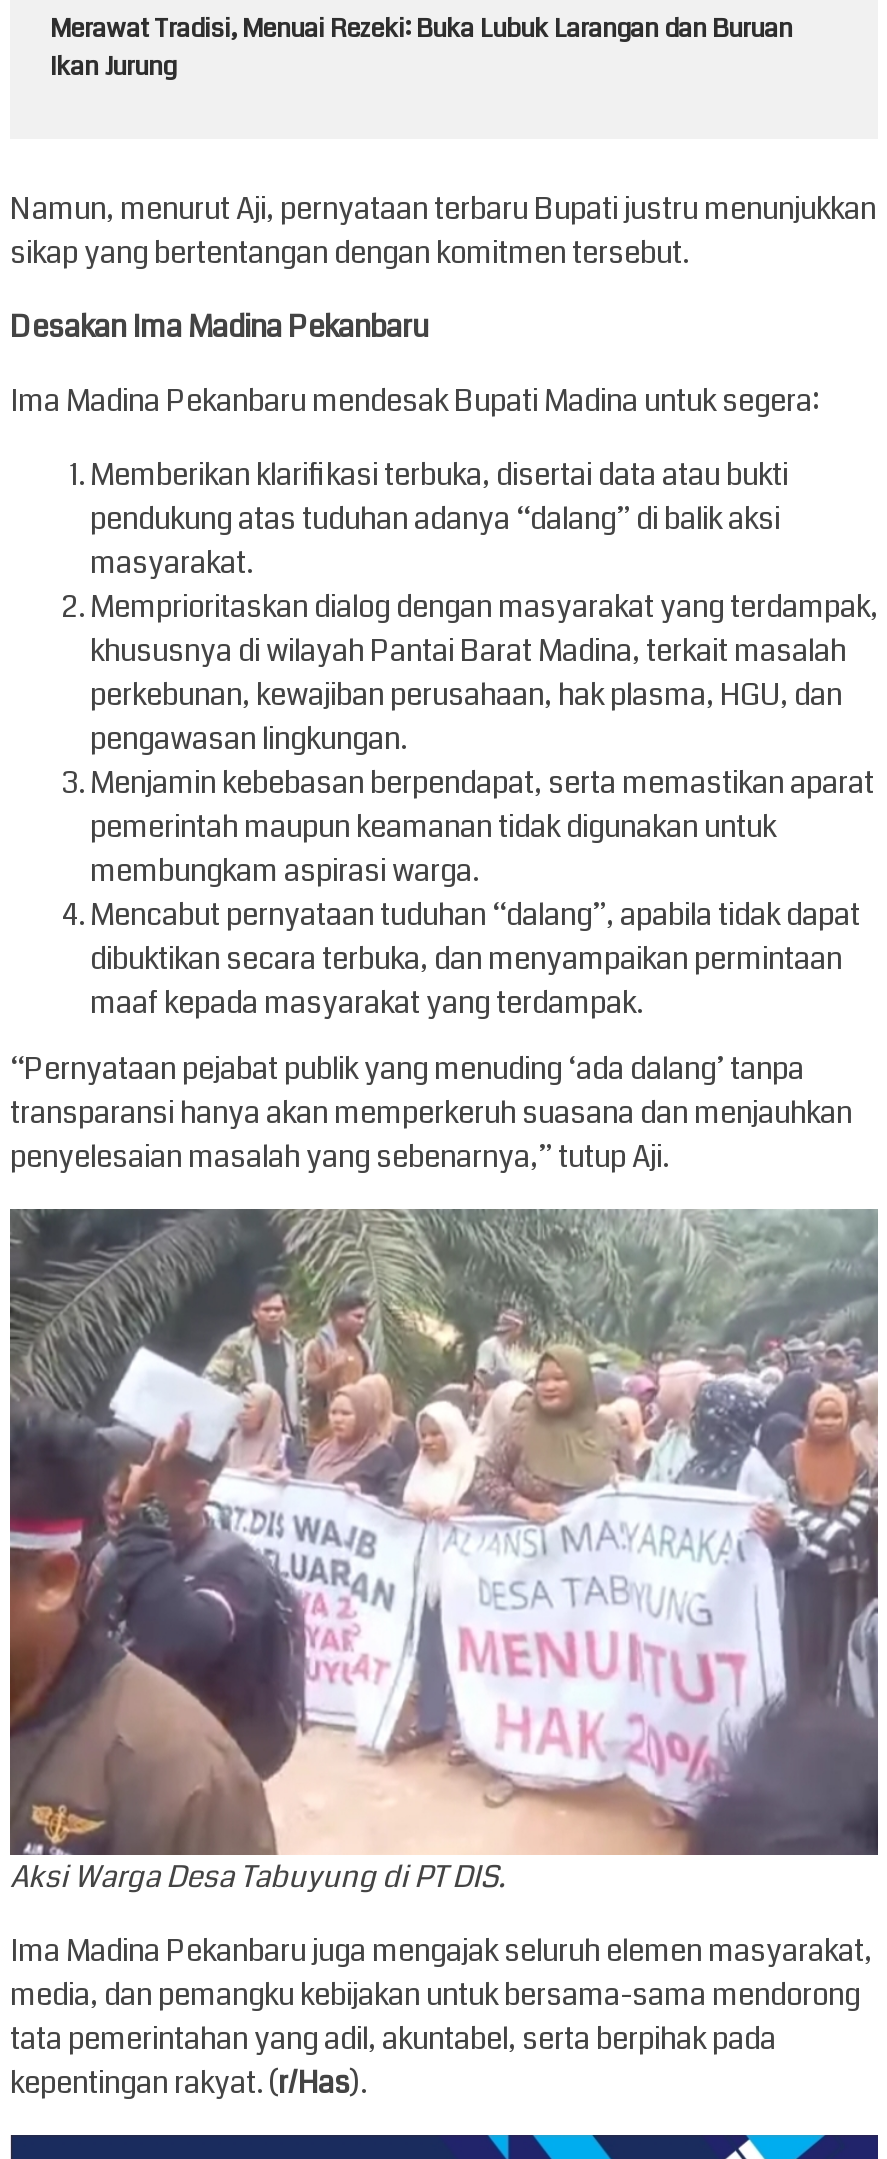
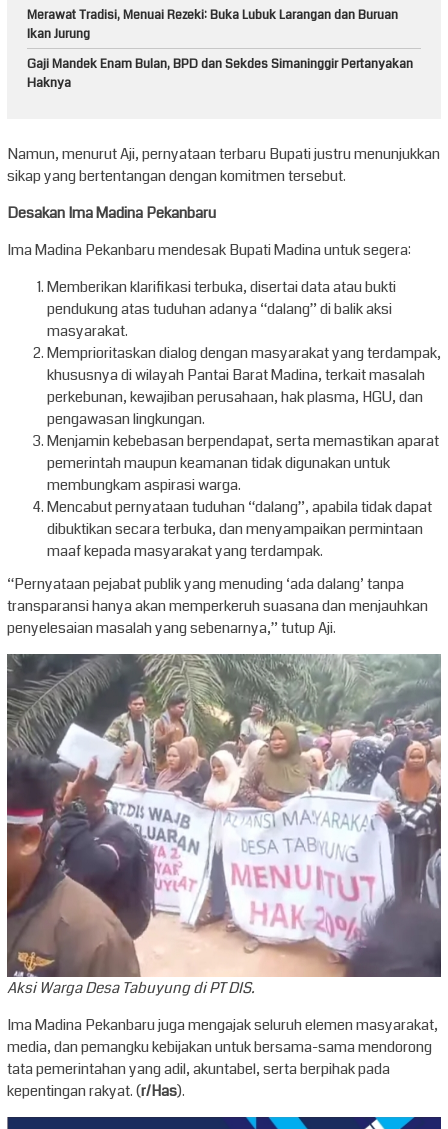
+ Gaji Mandek Enam Bulan, BPD dan Sekdes Simaninggir Pertanyakan
+ Haknya
